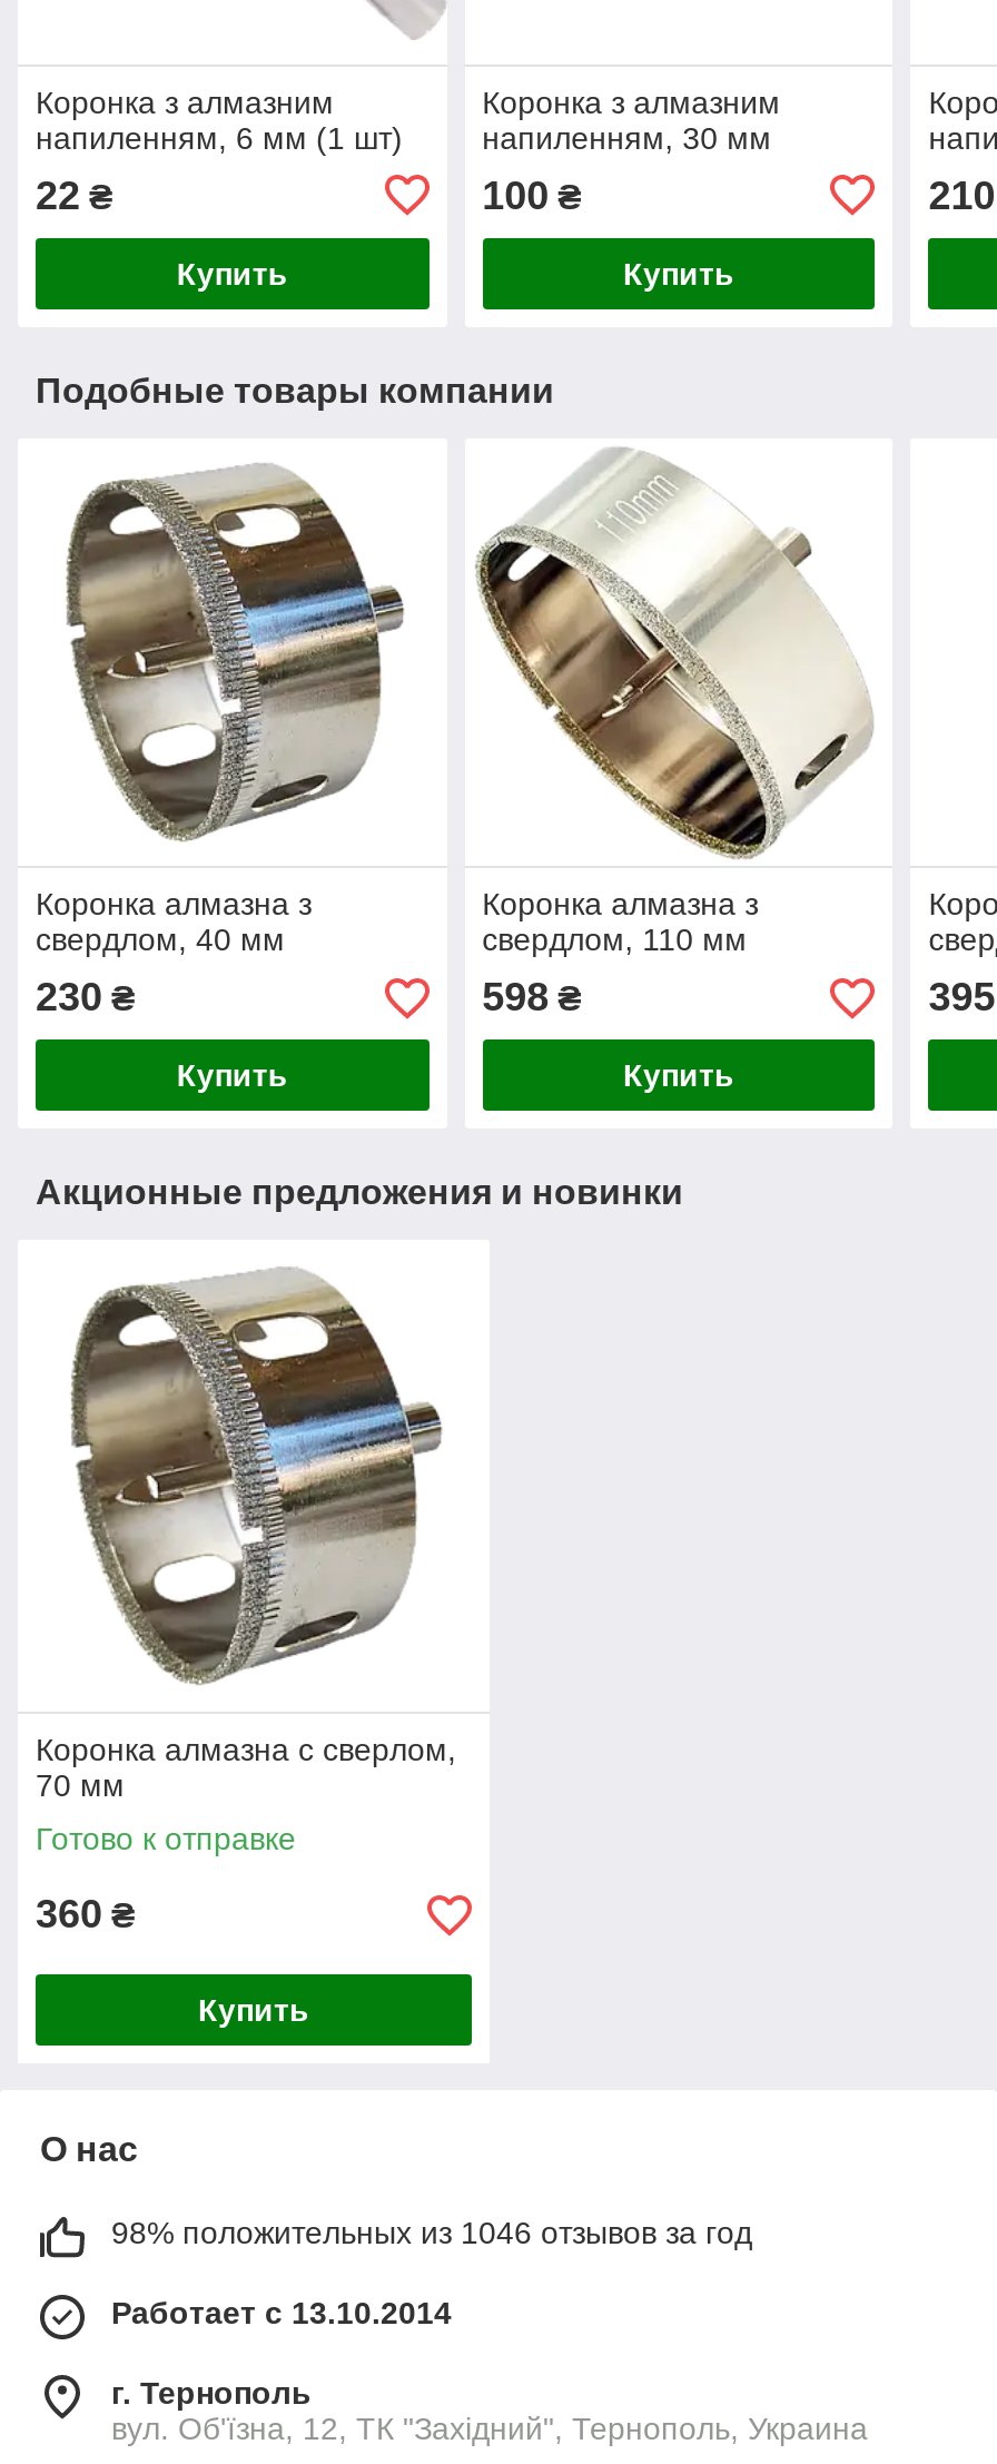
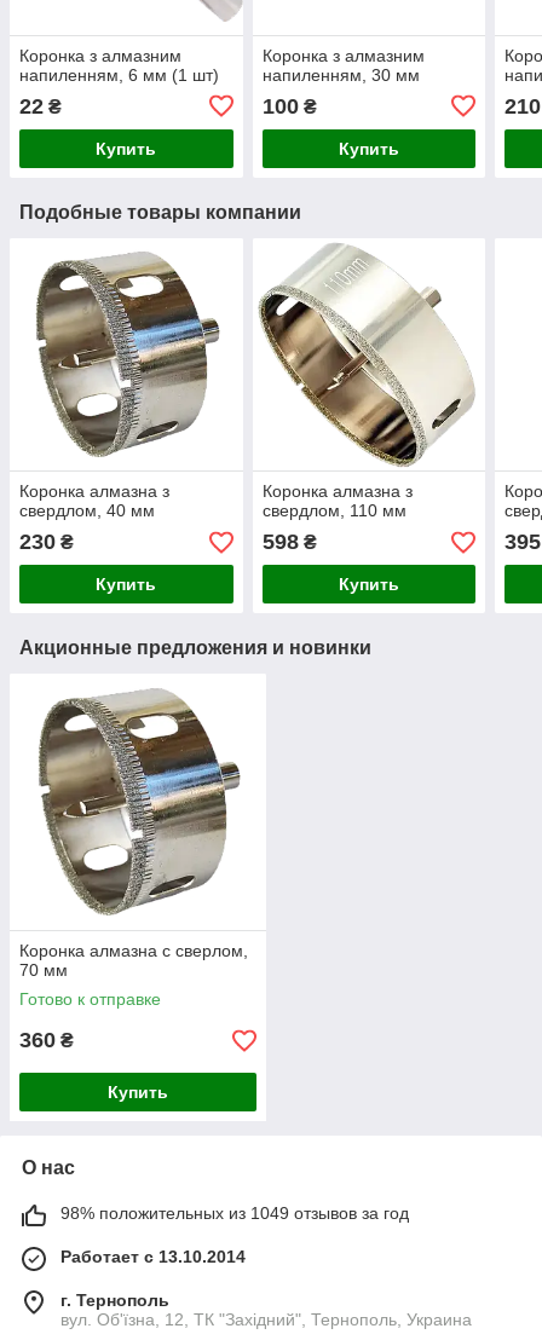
- 98% положительных из 1046 отзывов за год
+ 98% положительных из 1049 отзывов за год
